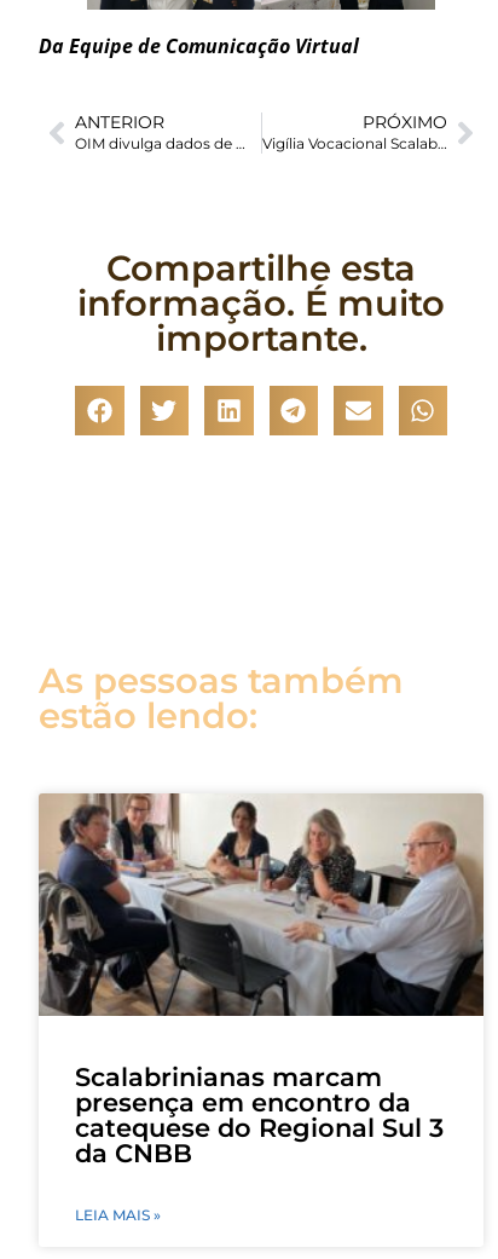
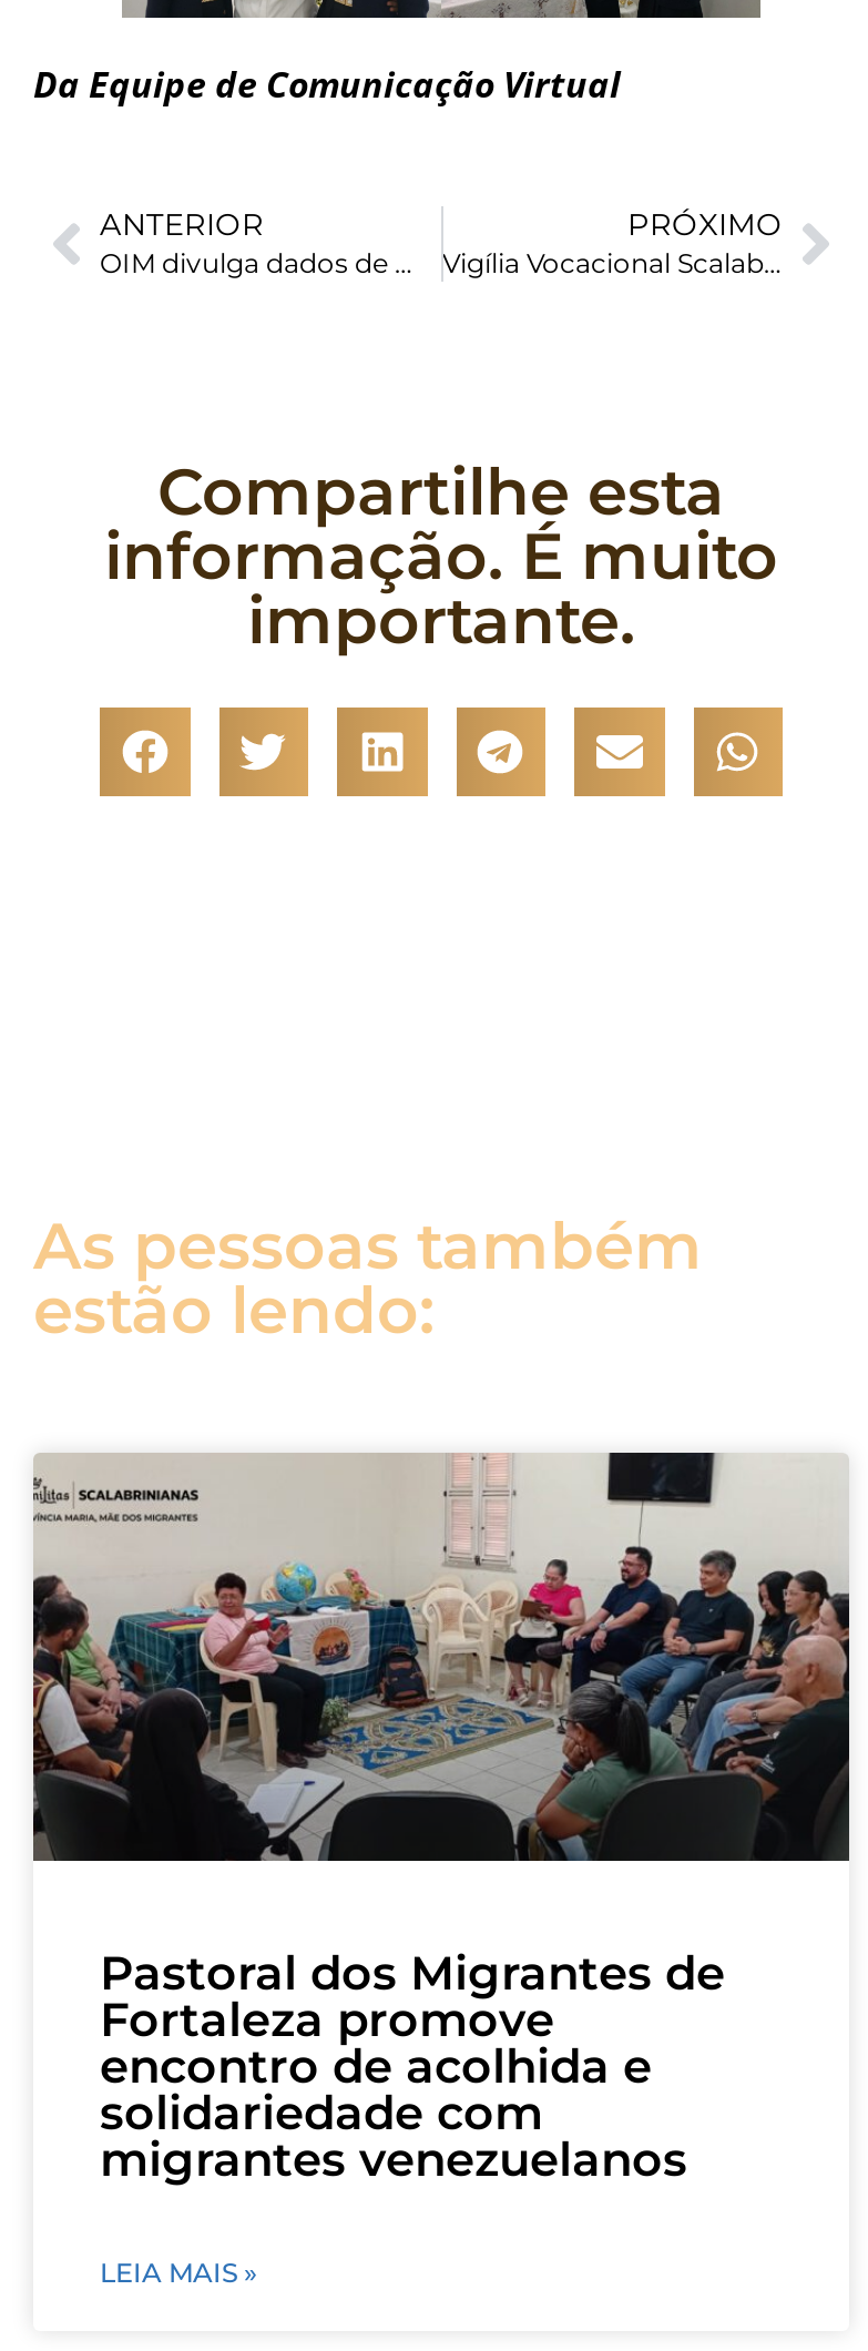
- [image]
- Scalabrinianas marcam
- presença em encontro da
- catequese do Regional Sul 3
- da CNBB
+ [image]
+ Pastoral dos Migrantes de
+ Fortaleza promove
+ encontro de acolhida e
+ solidariedade com
+ migrantes venezuelanos
